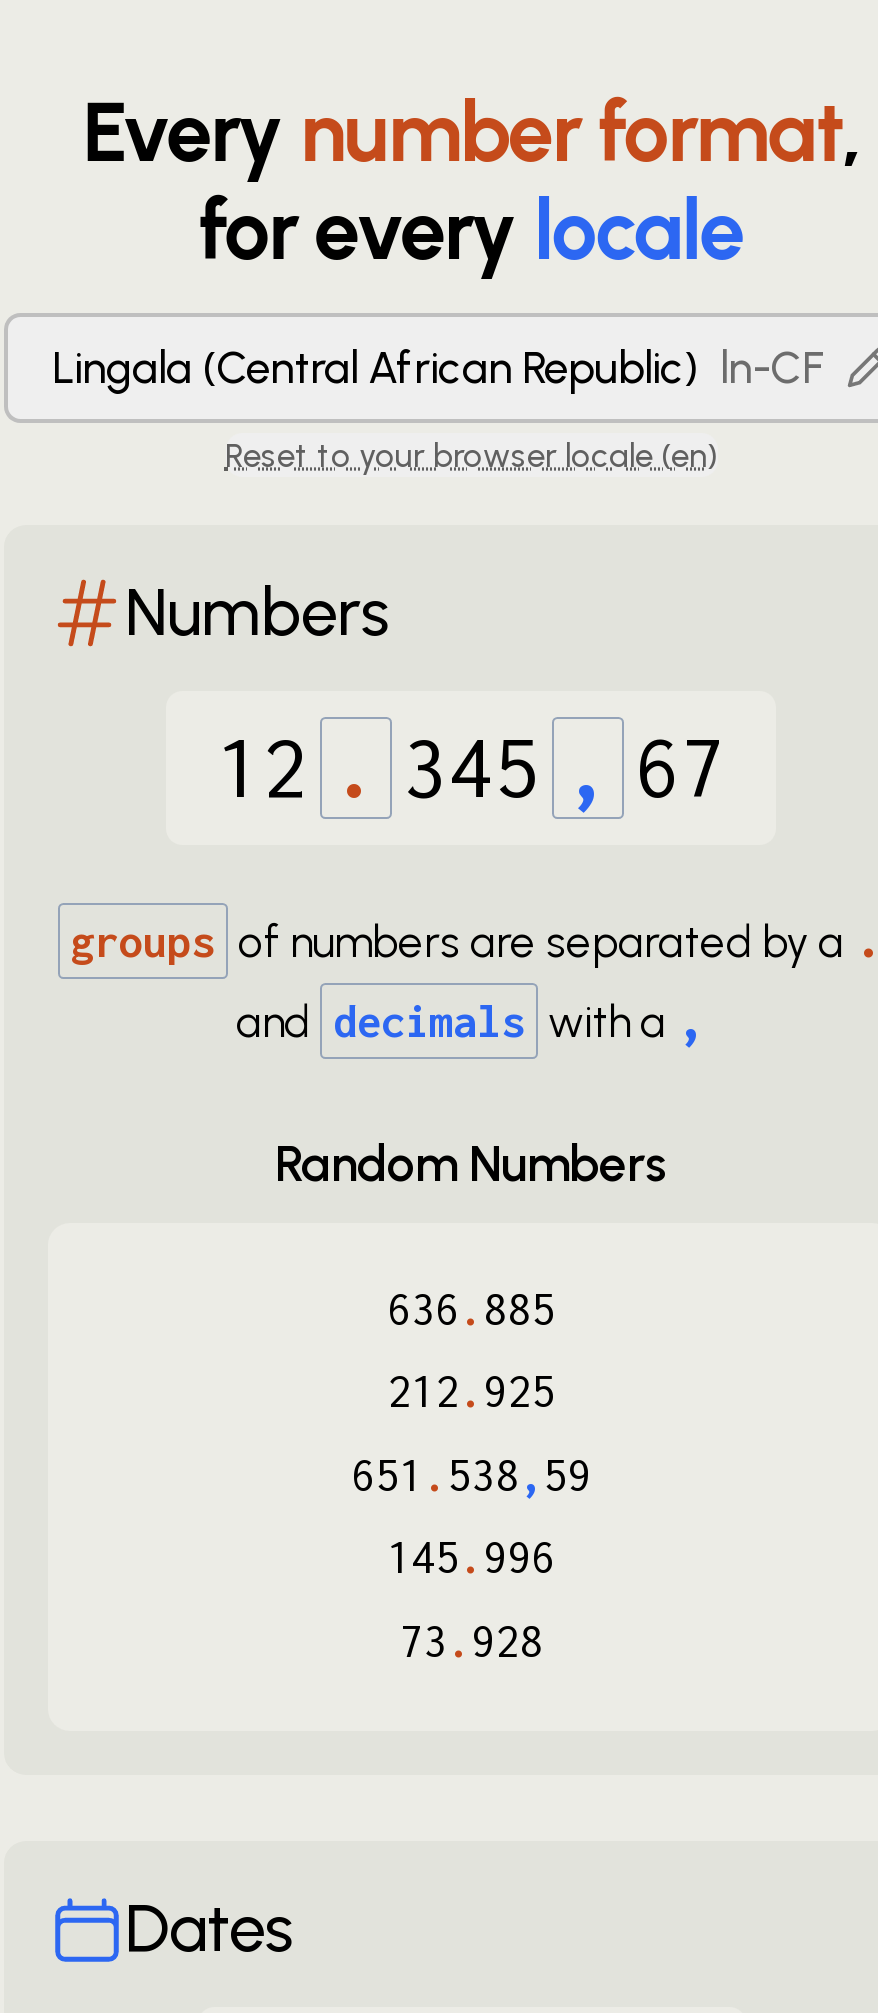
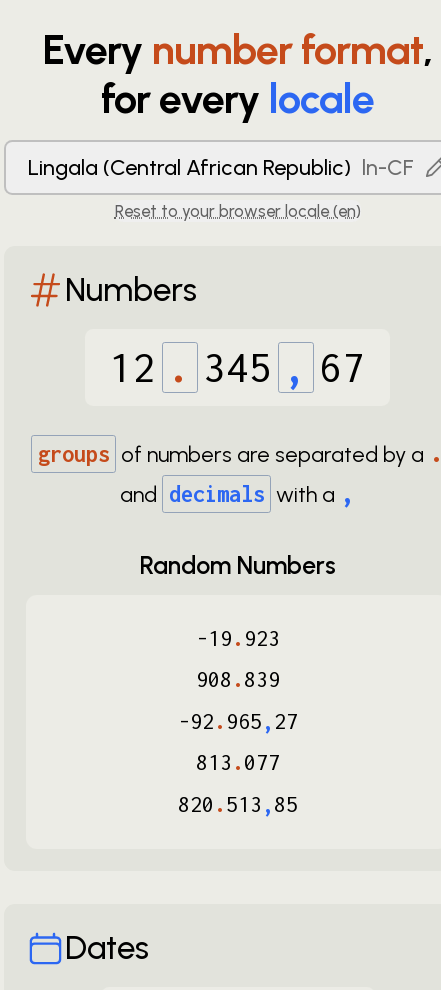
- 636. 885
+ - 19. 923

- 212. 925
+ 908. 839

- 651. 538, 59
+ -92. 965, 27

- 145. 996
+ 813. 077

- 73. 928
+ 820. 513, 85
